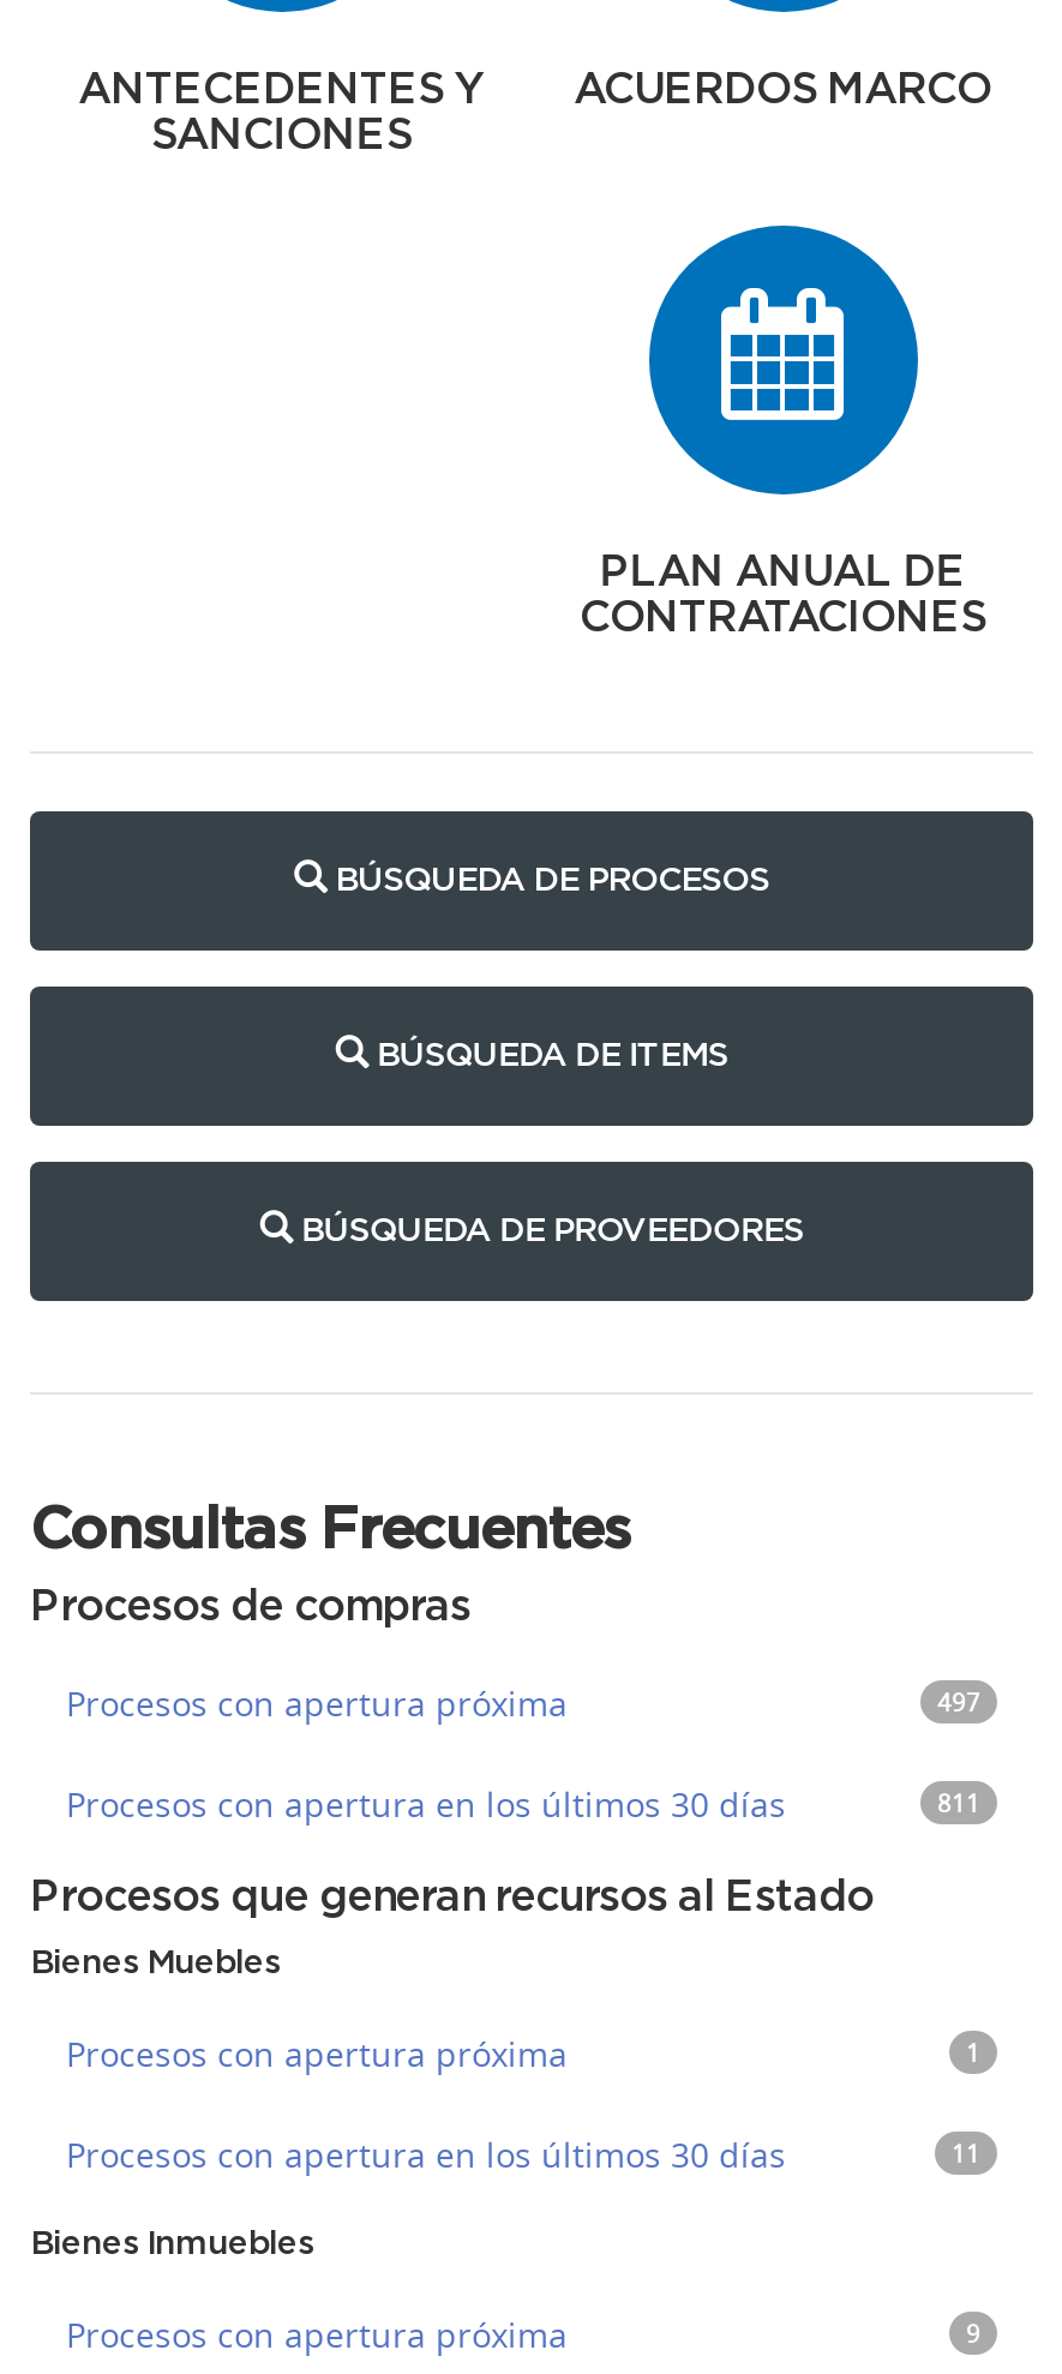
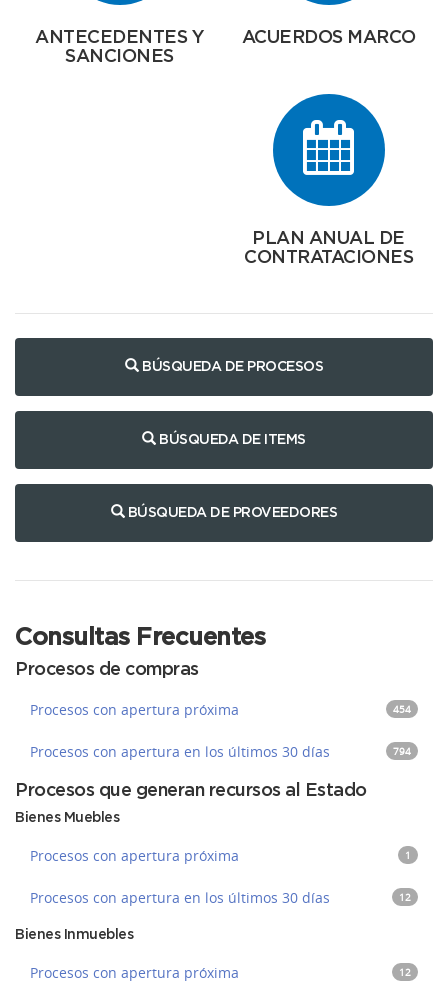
- 497
+ 454

- 811
+ 794

- 11
+ 12

- 9
+ 12
